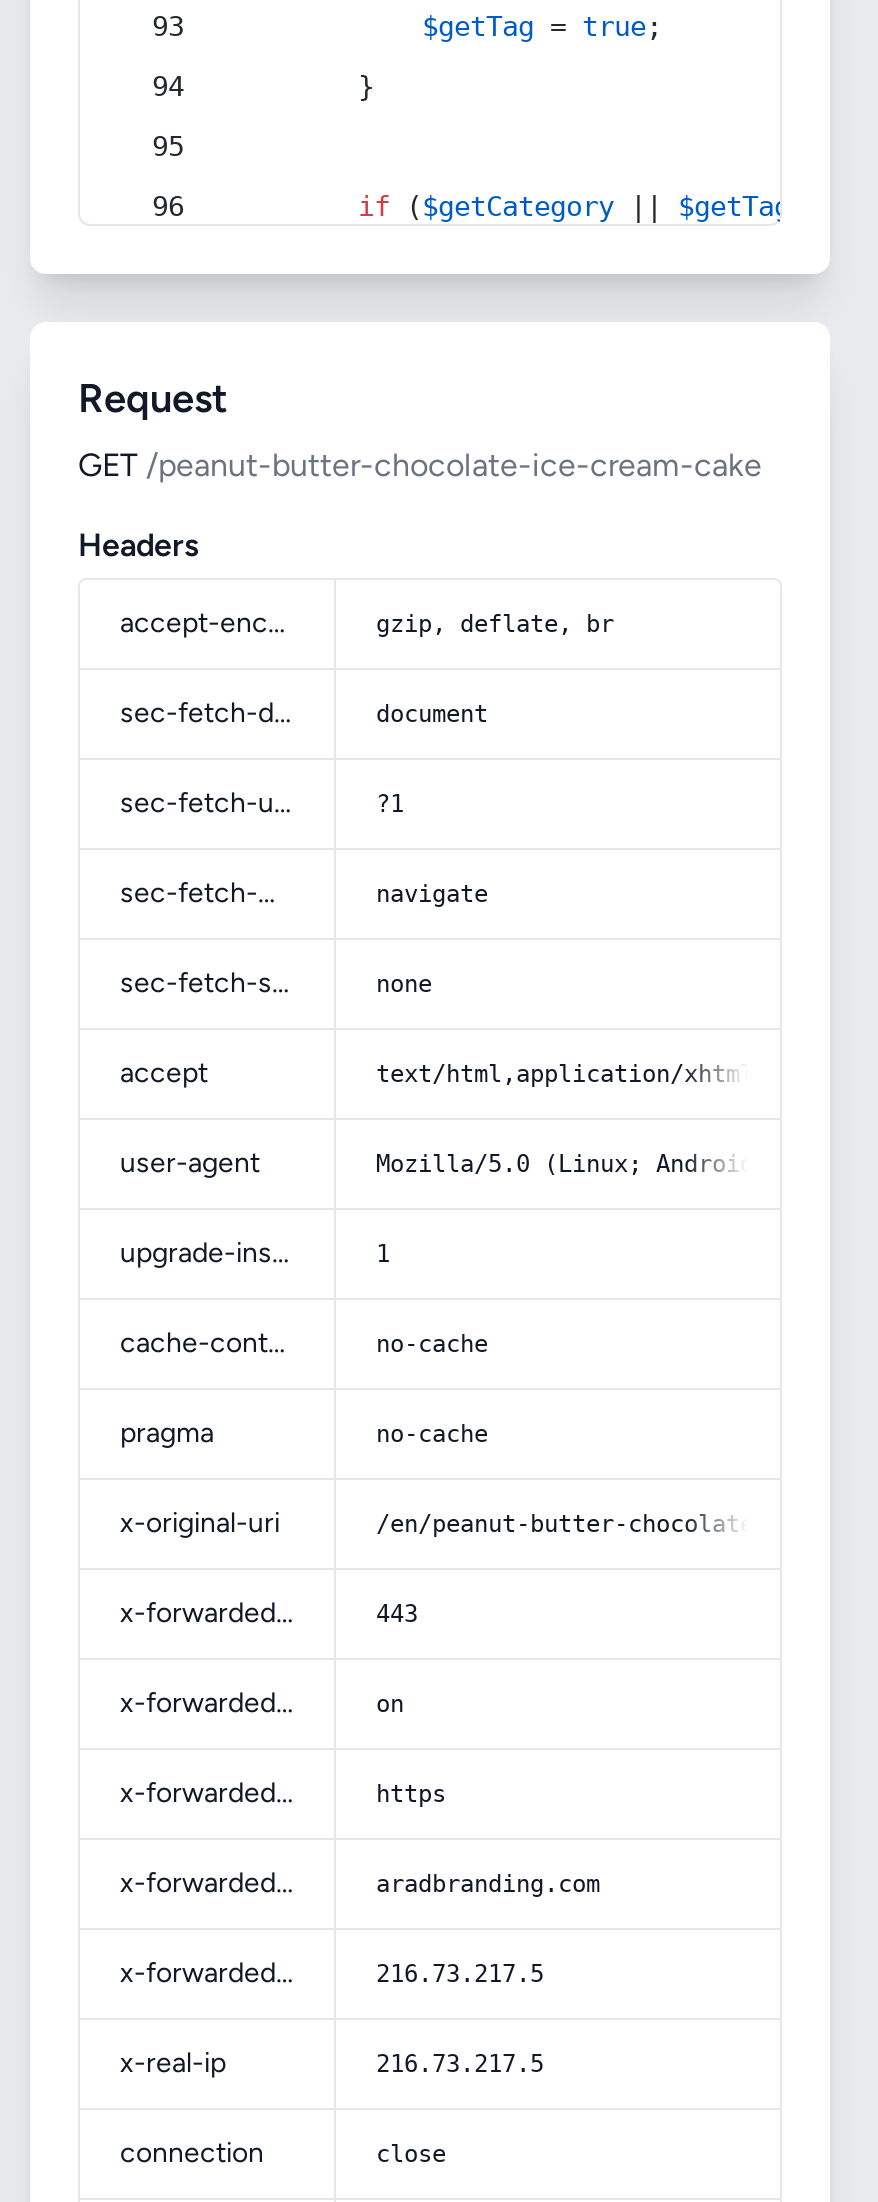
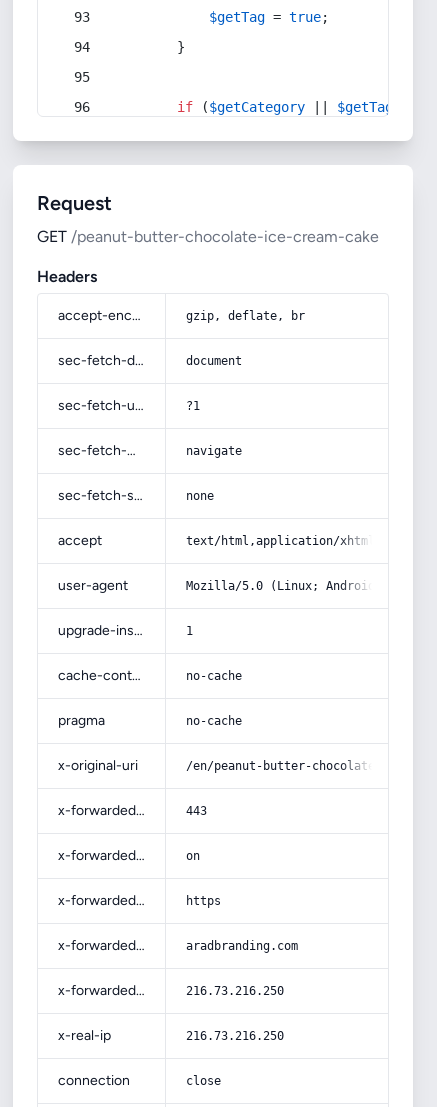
- 216.73.217.5
+ 216.73.216.250

- 216.73.217.5
+ 216.73.216.250
